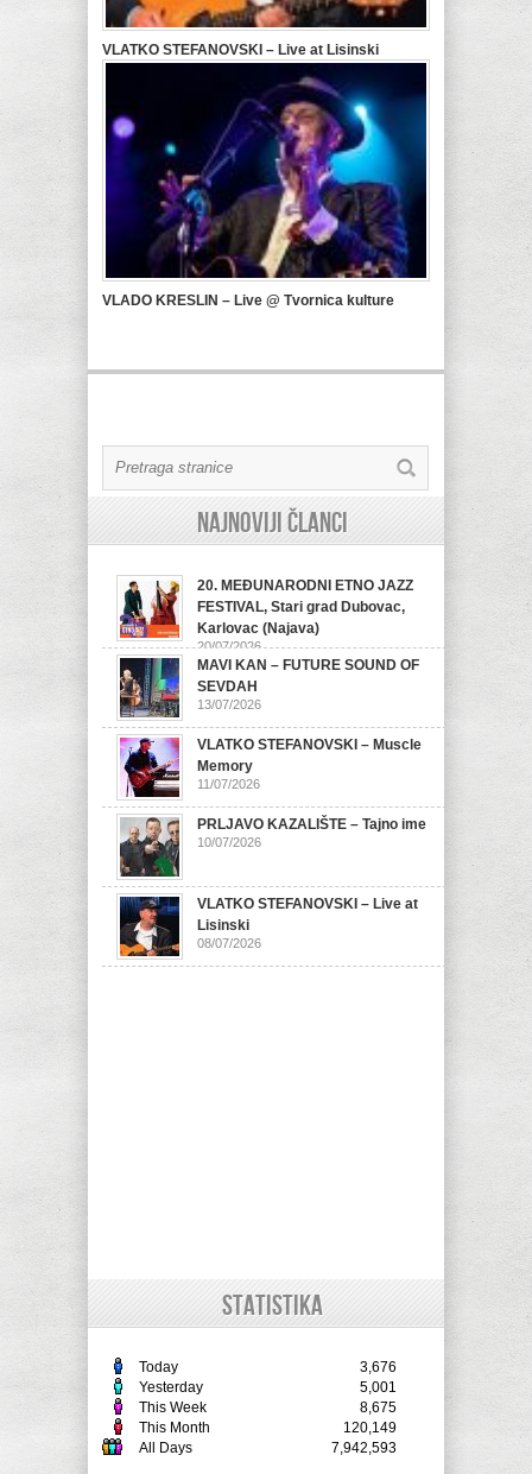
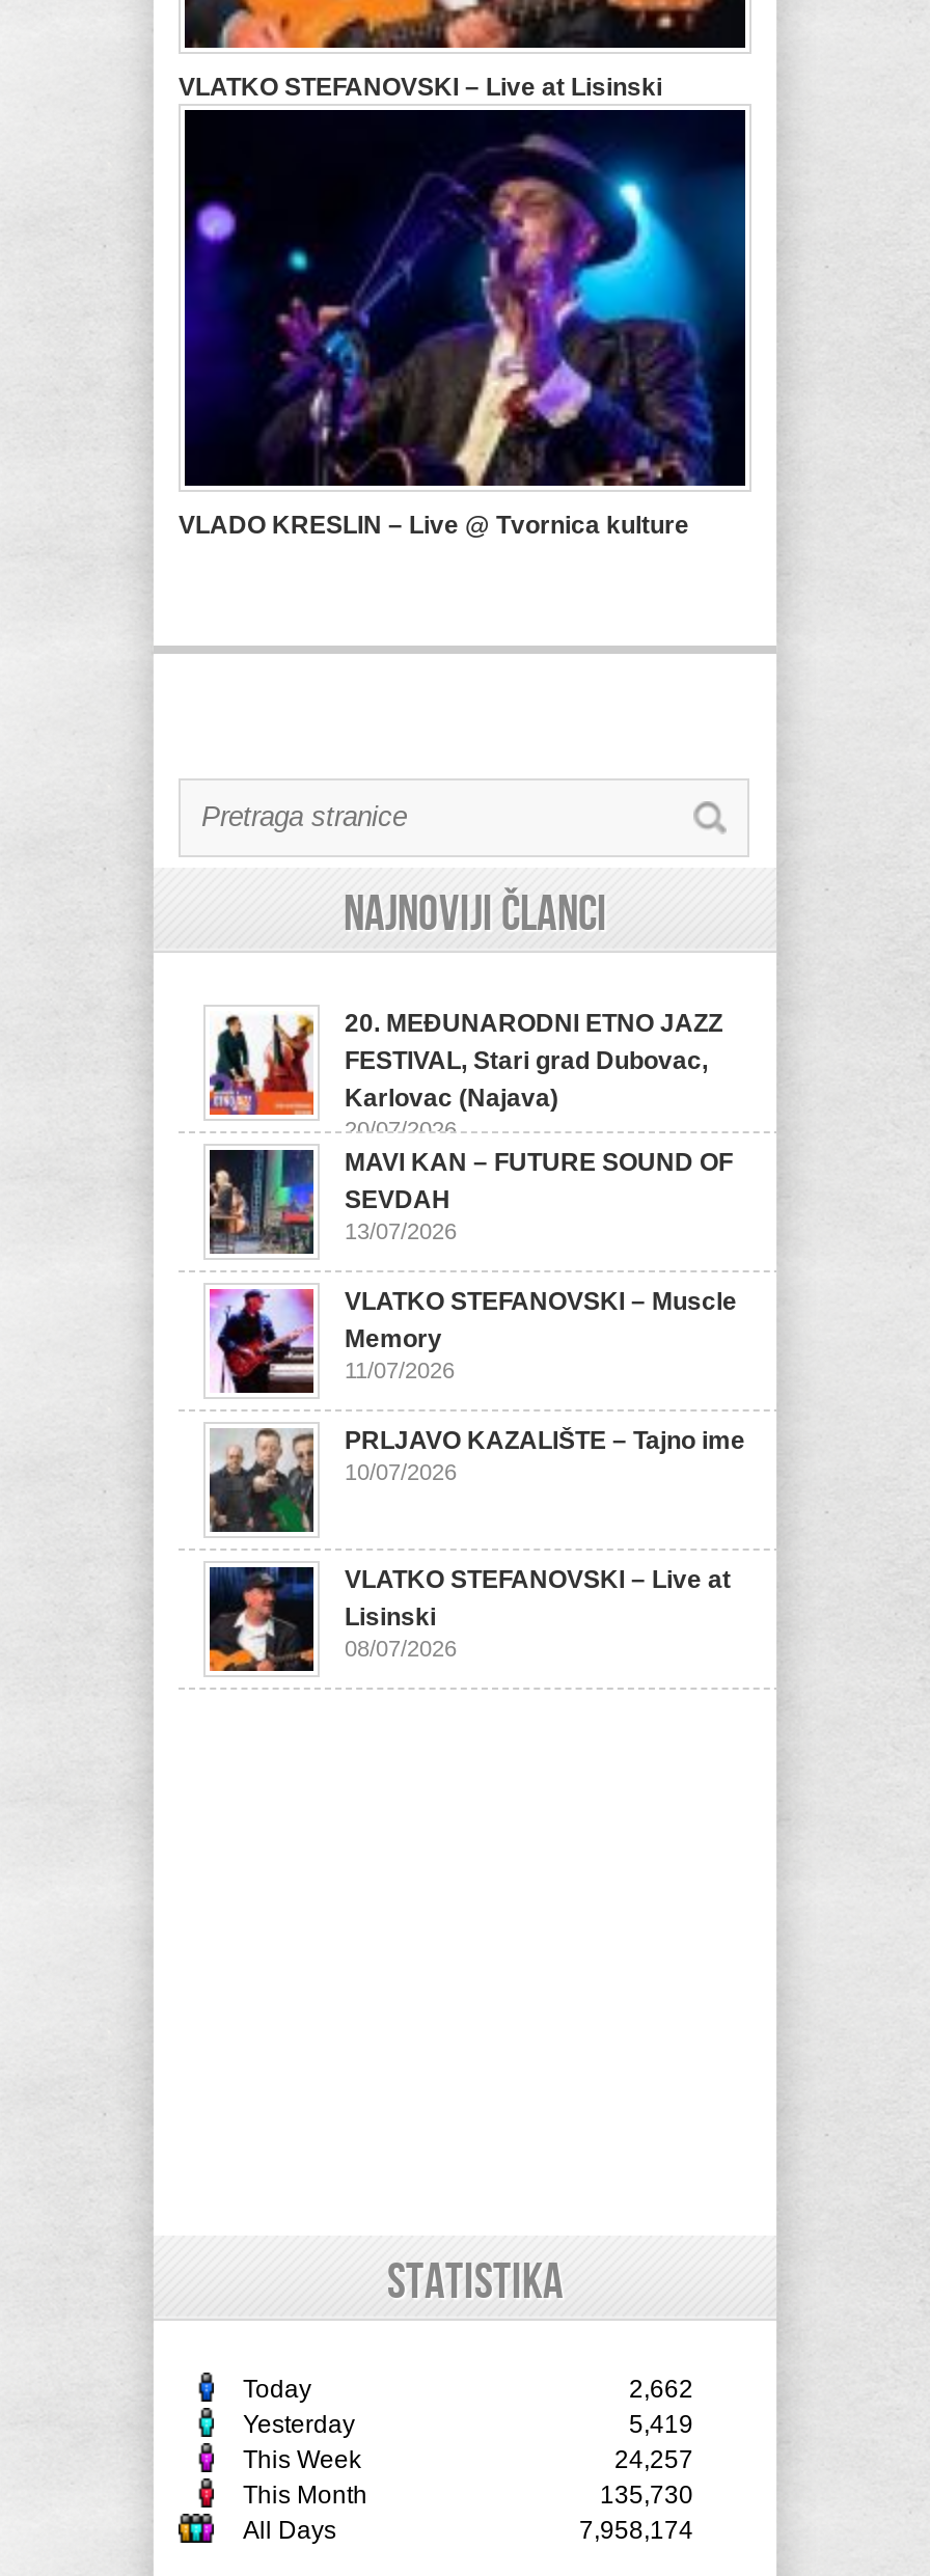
- 3,676
+ 2,662

- 5,001
+ 5,419

- 8,675
+ 24,257

- 120,149
+ 135,730

- 7,942,593
+ 7,958,174
